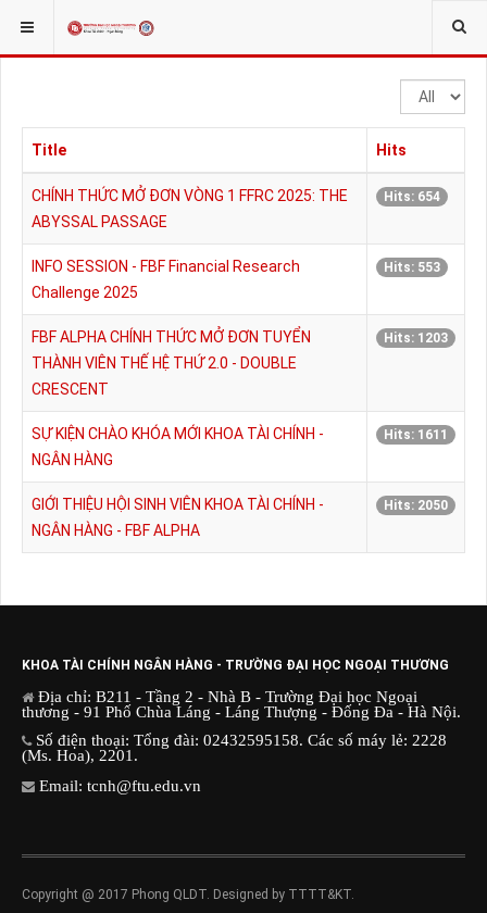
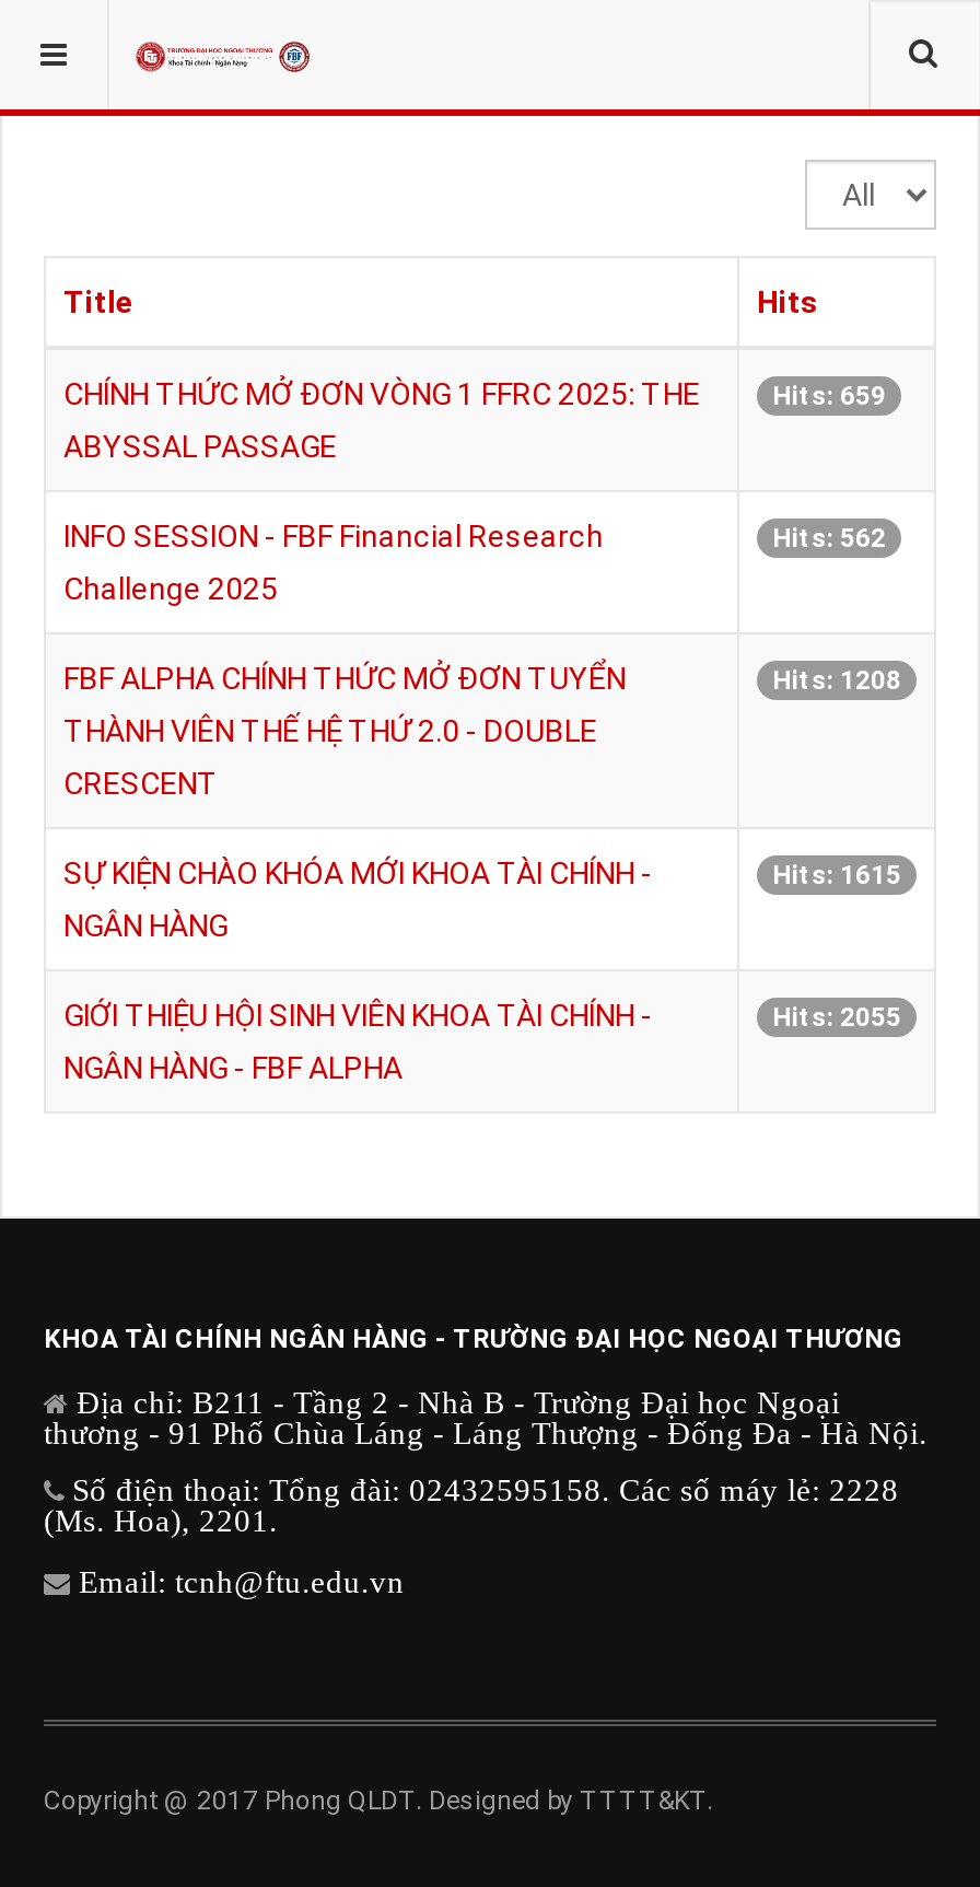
- Hits: 654
+ Hits: 659

- Hits: 553
+ Hits: 562

- Hits: 1203
+ Hits: 1208

- Hits: 1611
+ Hits: 1615

- Hits: 2050
+ Hits: 2055
